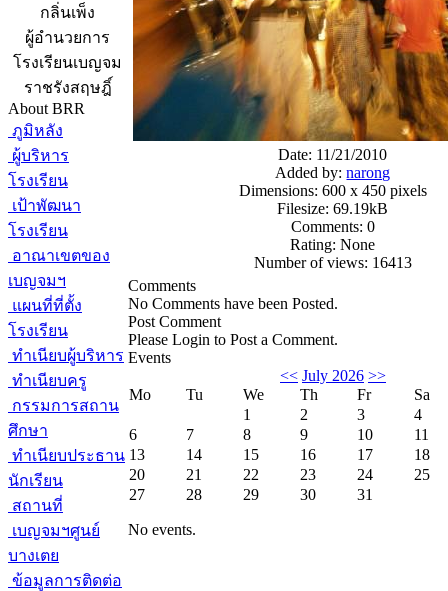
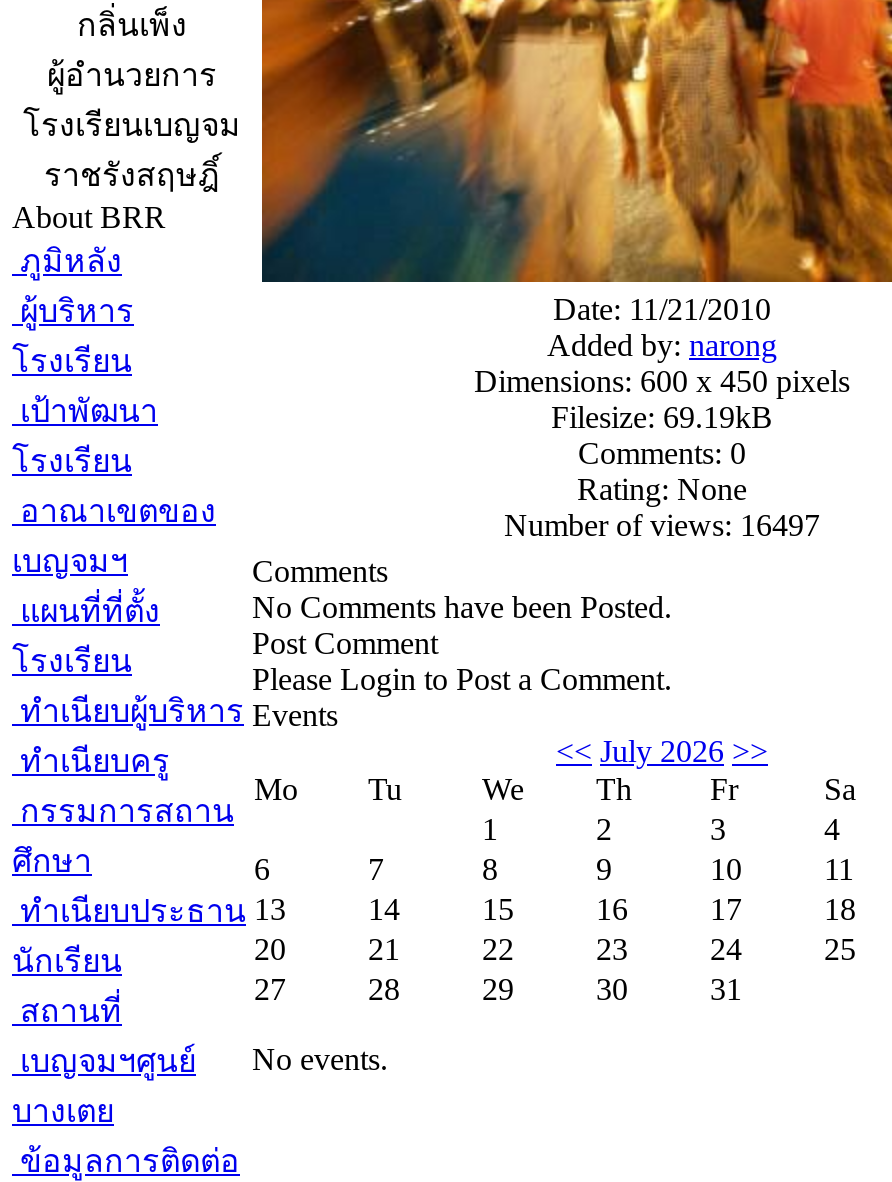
- Number of views: 16413
+ Number of views: 16497
